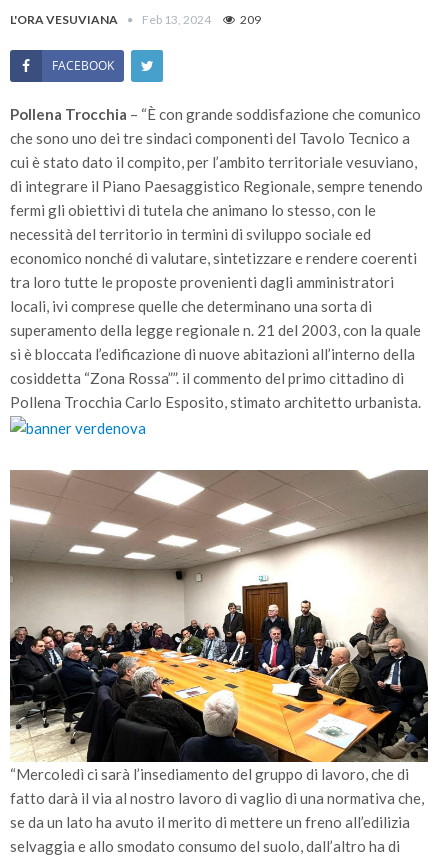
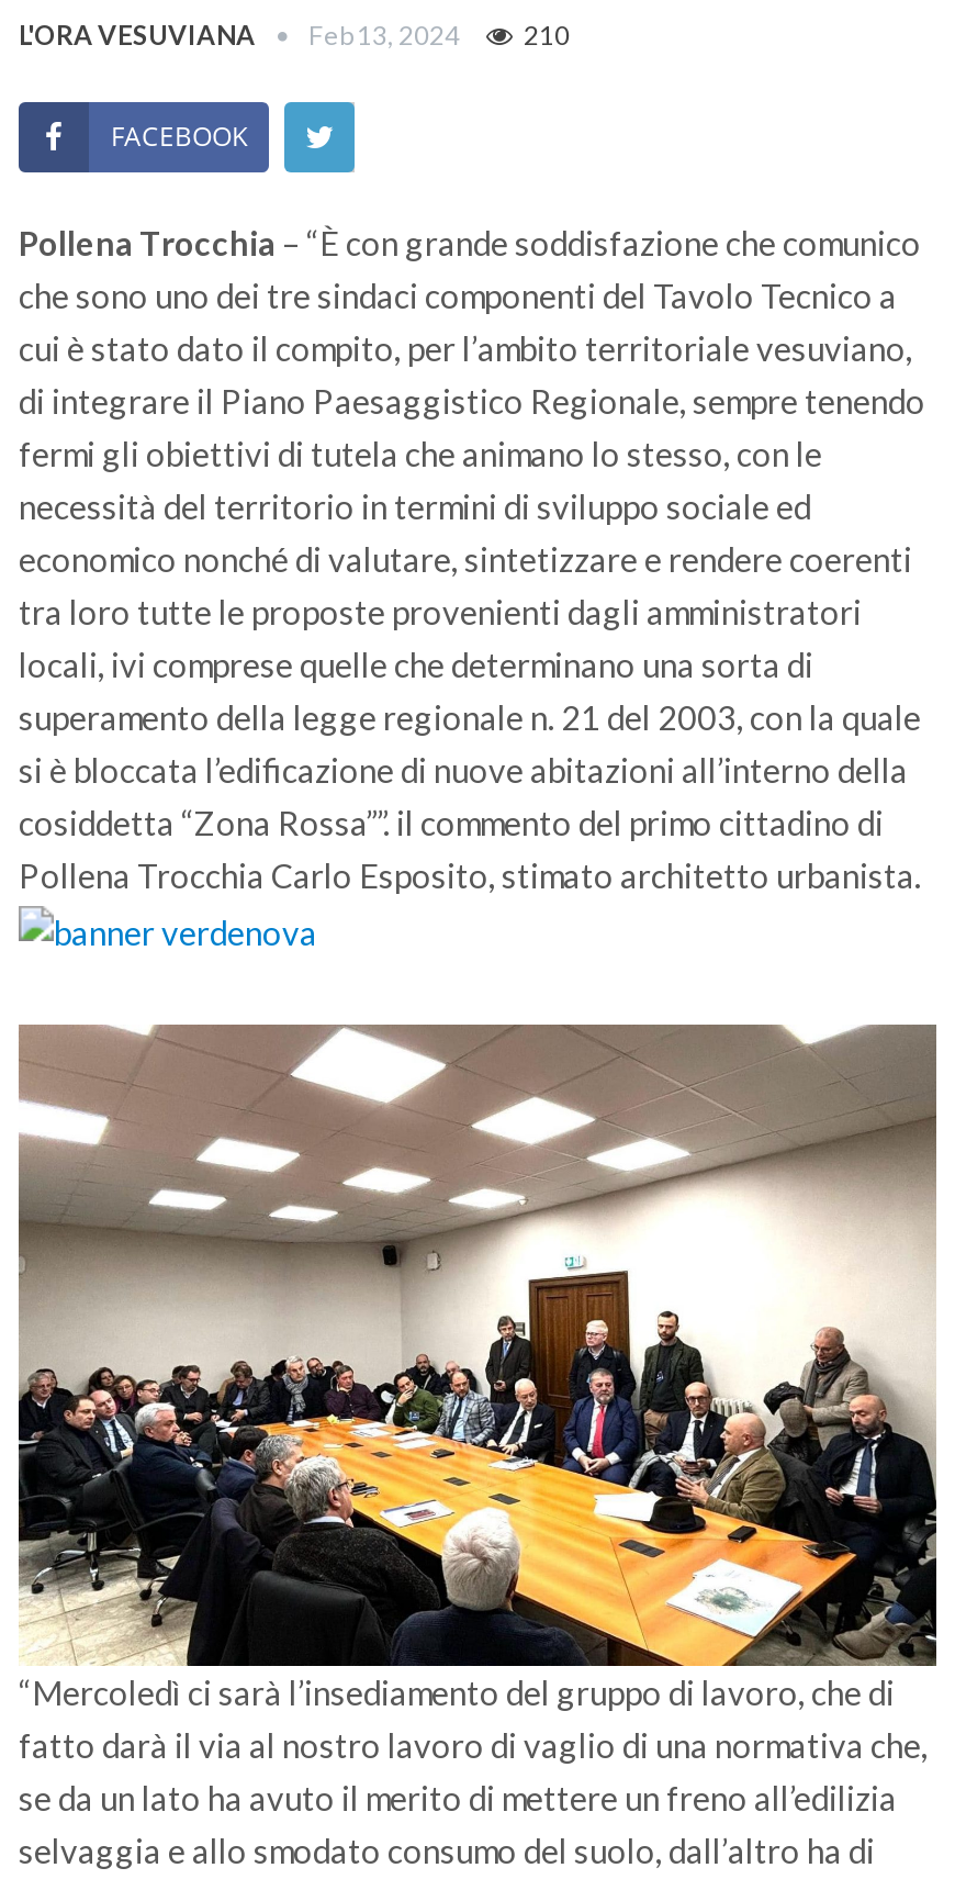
- L'ORA VESUVIANA Feb 13, 2024 209
+ L'ORA VESUVIANA Feb 13, 2024 210
